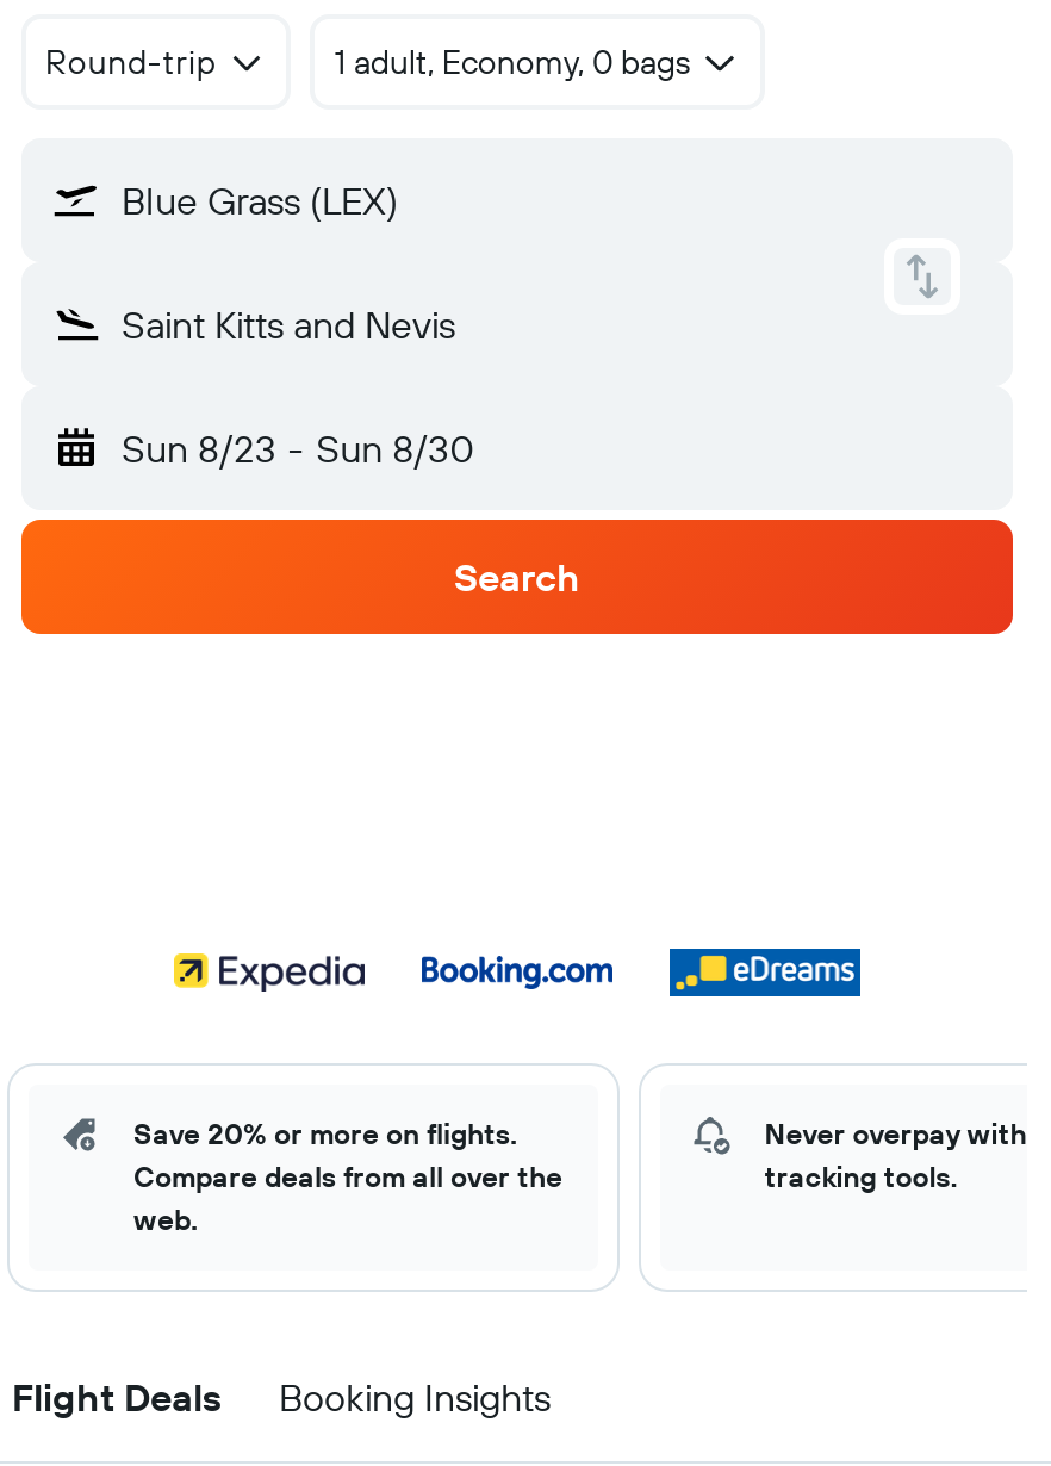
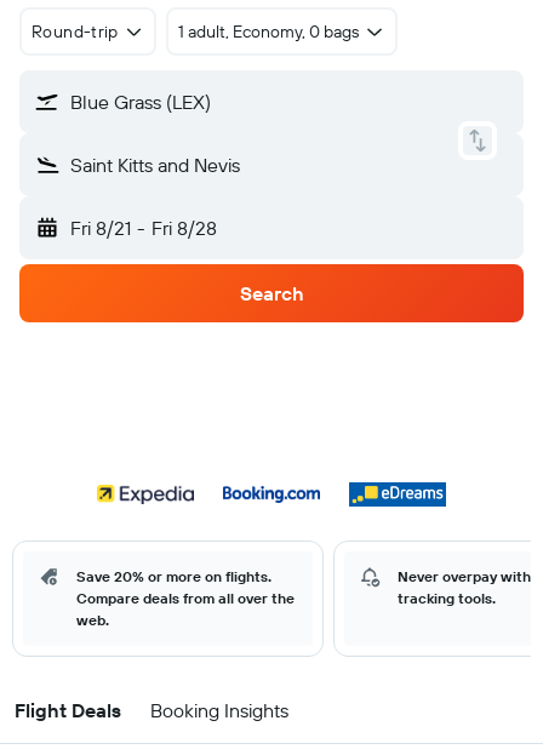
- Sun 8/23 - Sun 8/30
+ Fri 8/21 - Fri 8/28
